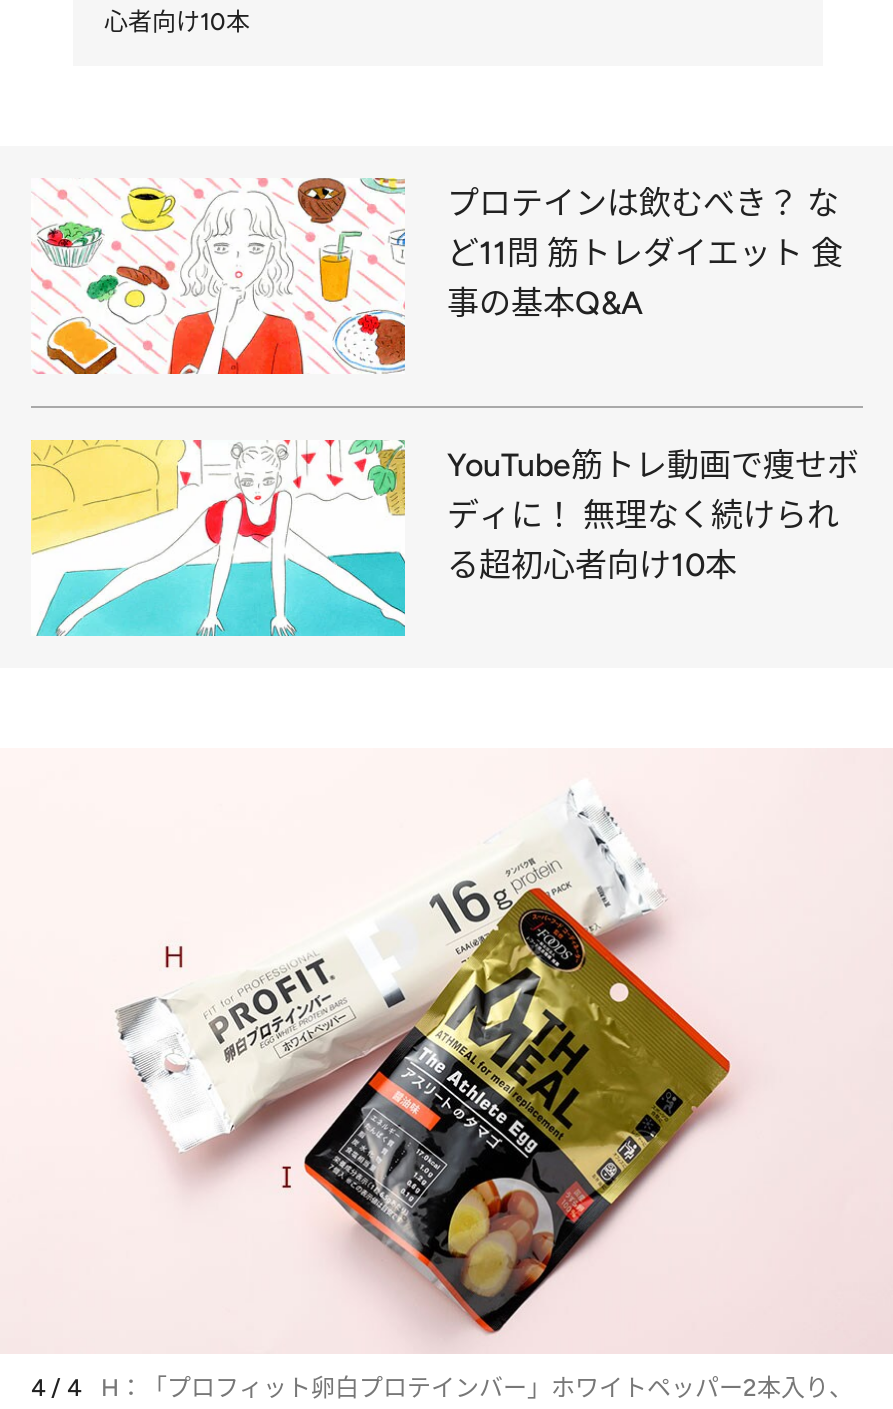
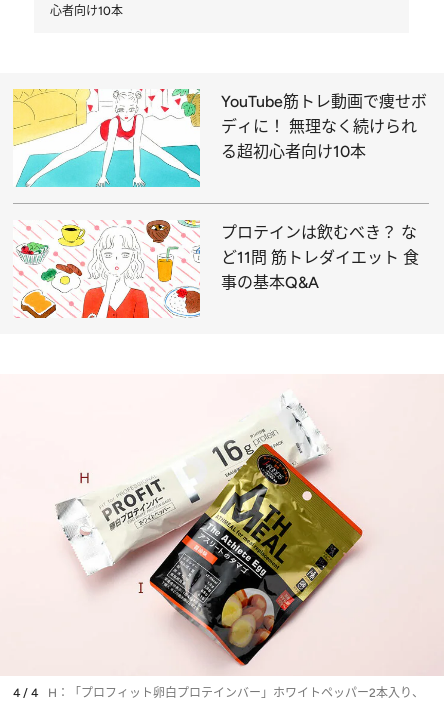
moved down: [image] | プロテインは飲むべき？ な | ど11問 筋トレダイエット 食 | 事の基本Q&A

moved up: [image] | YouTube筋トレ動画で痩せボ | ディに！ 無理なく続けられ | る超初心者向け10本
